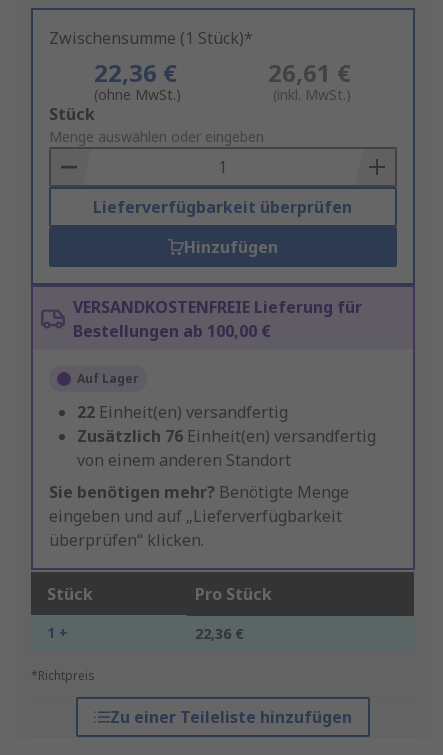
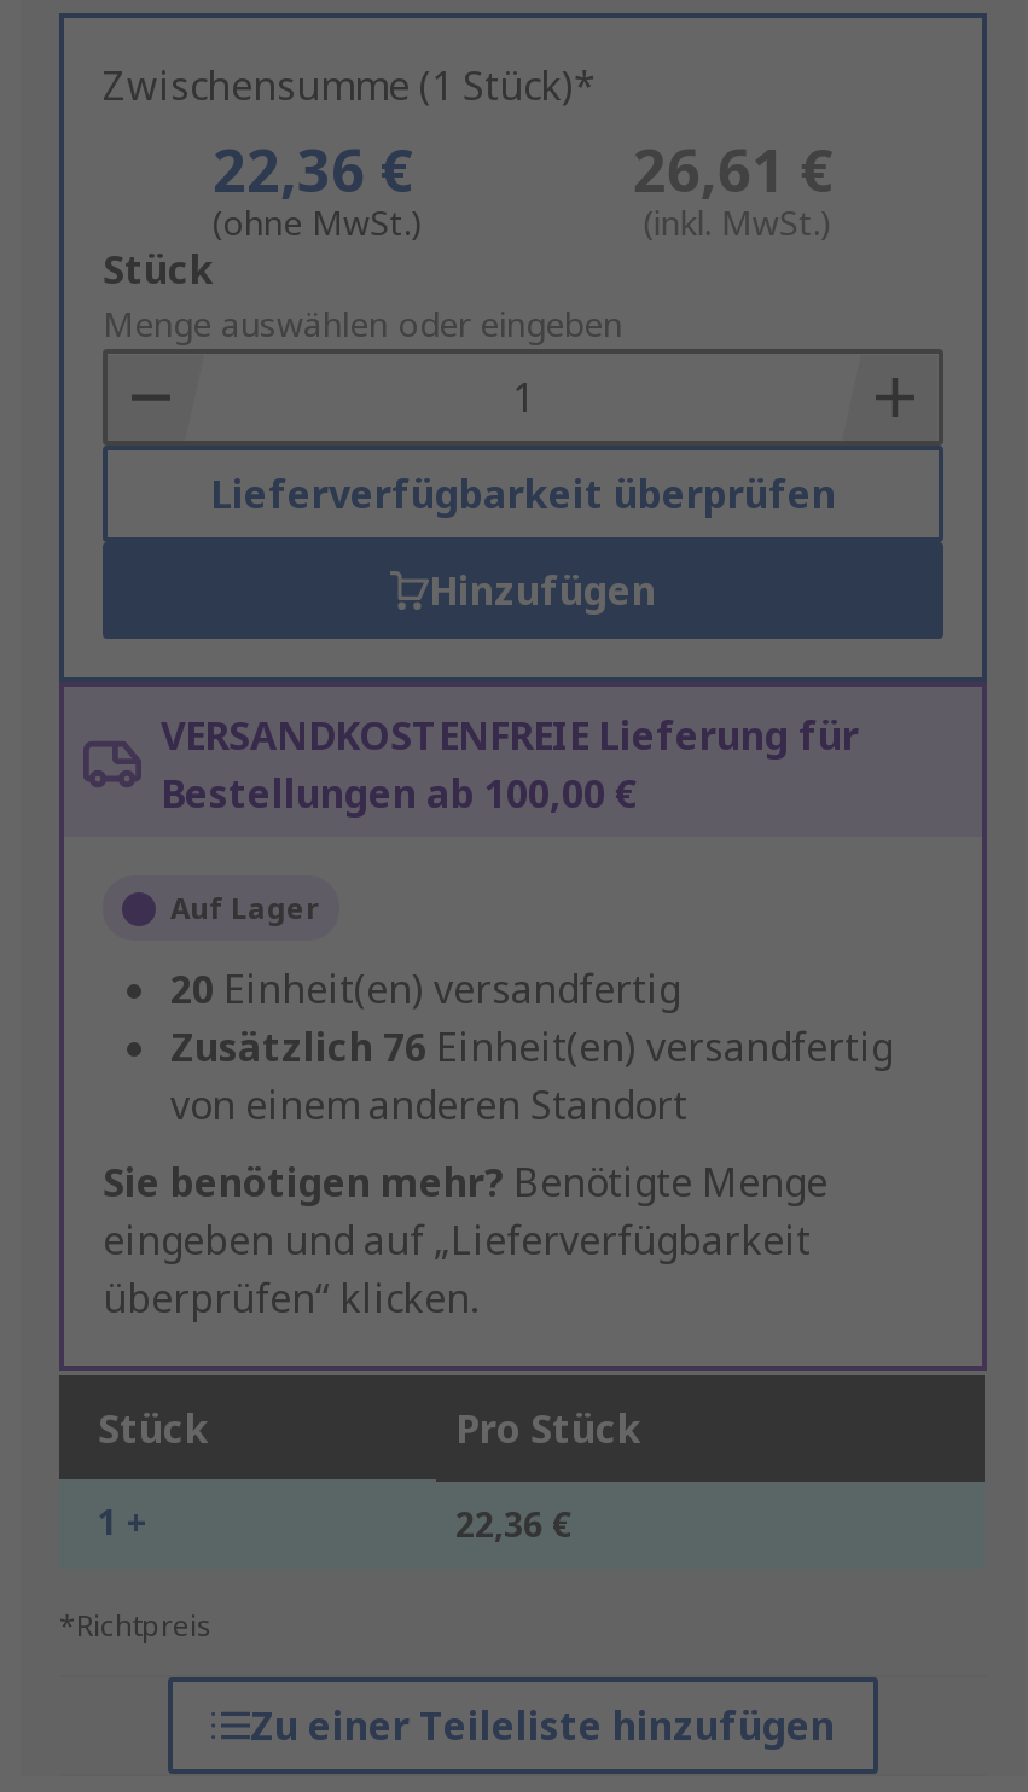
- 22 Einheit(en) versandfertig
+ 20 Einheit(en) versandfertig
